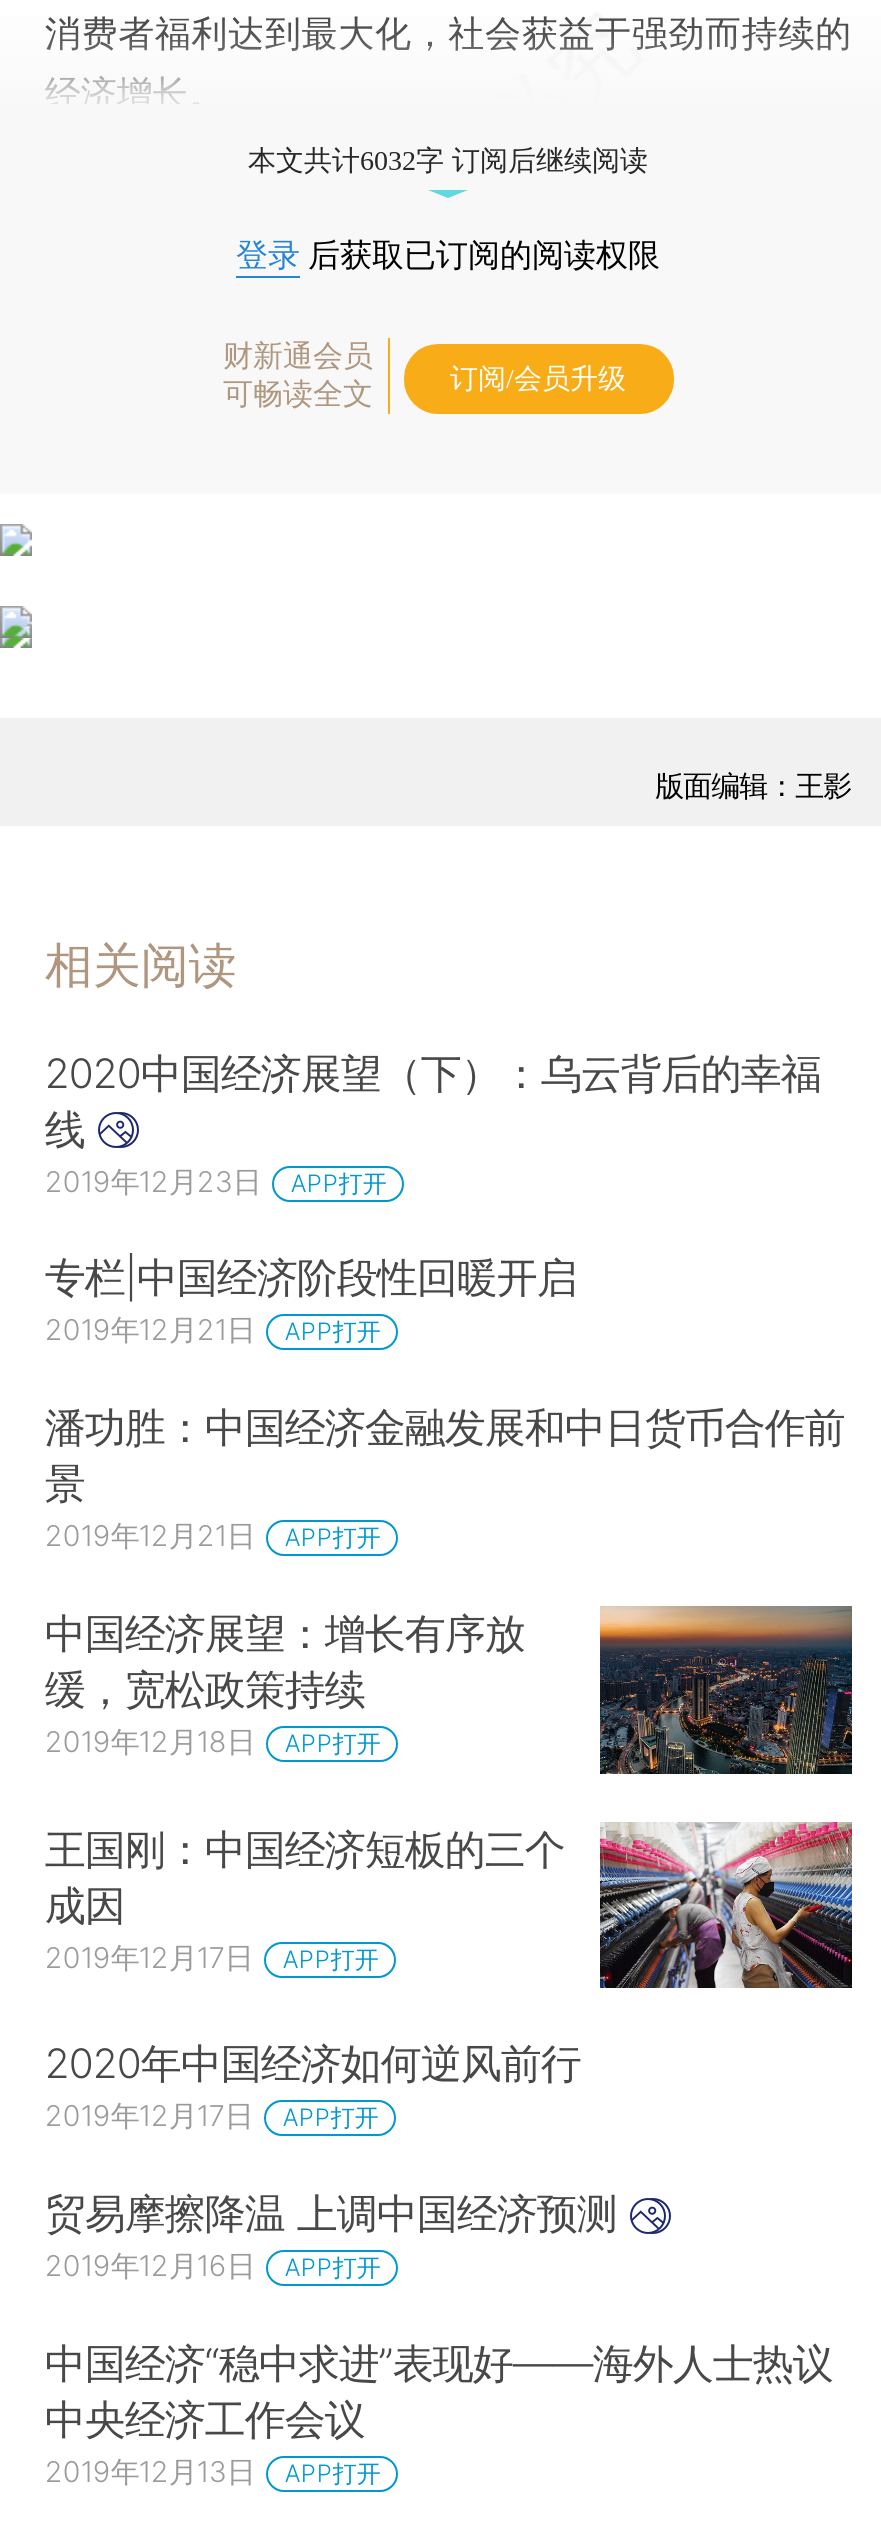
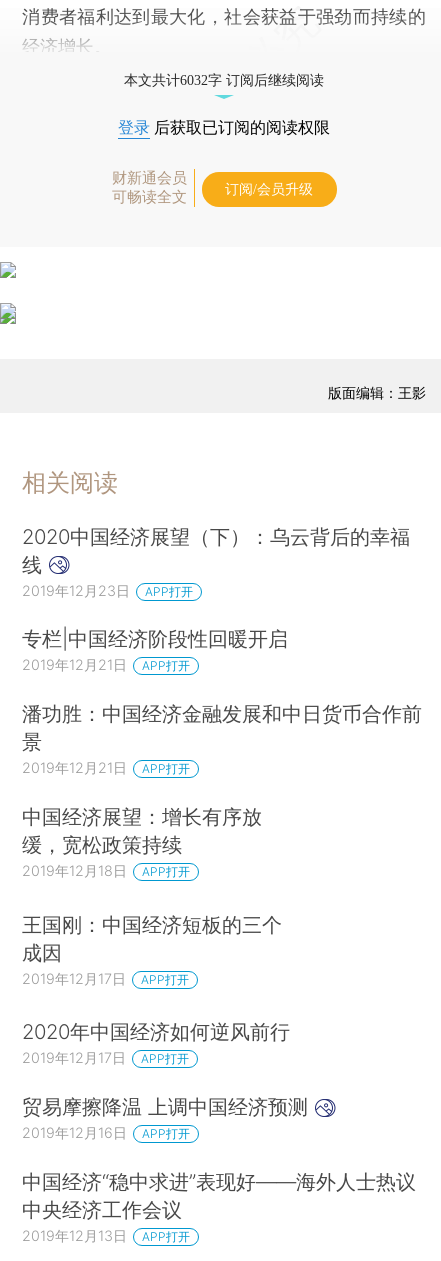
- [image]

- [image]
